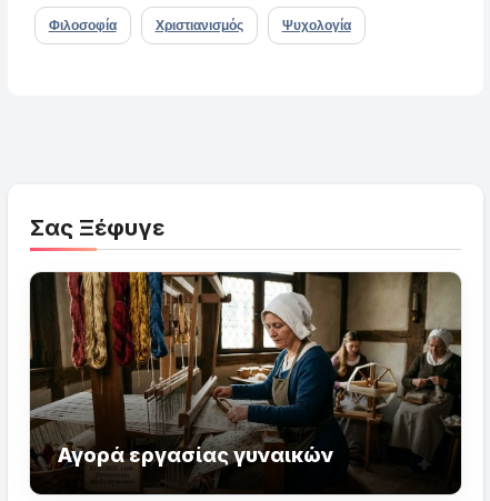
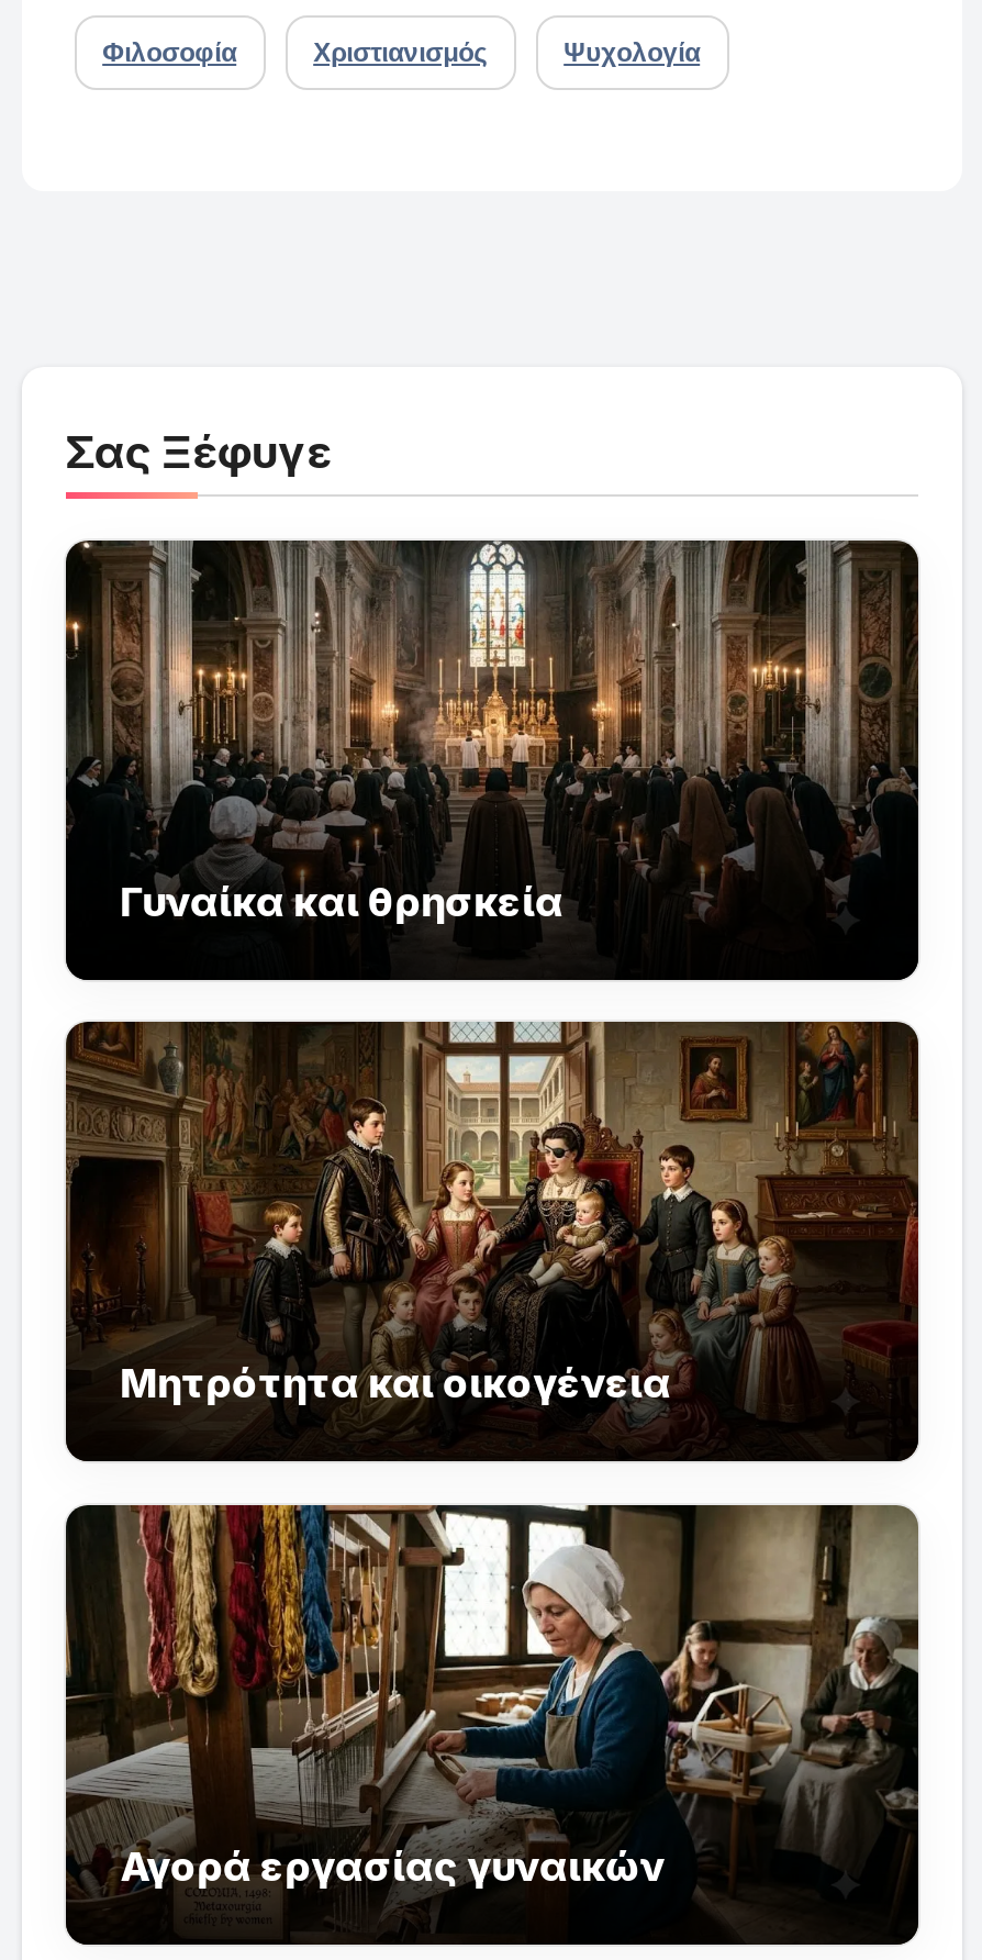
+ [image]
+ Γυναίκα και θρησκεία

+ [image]
+ Μητρότητα και οικογένεια
